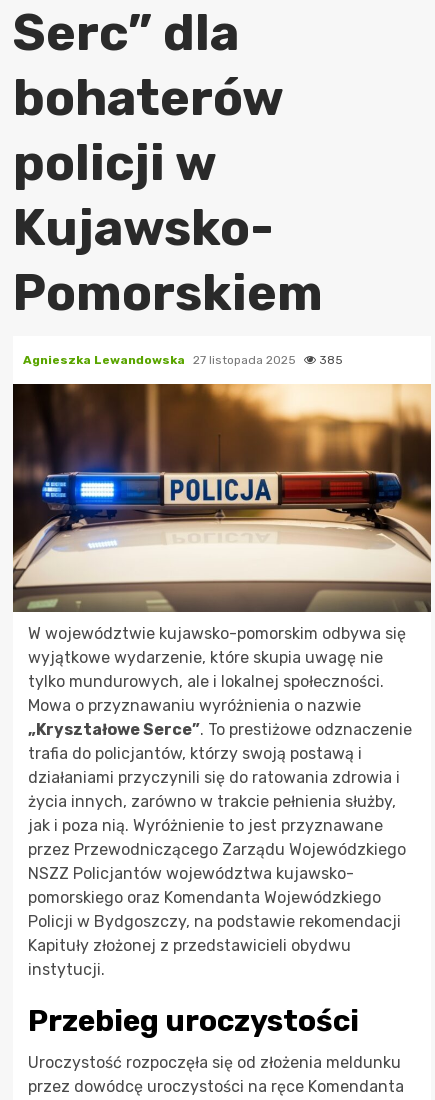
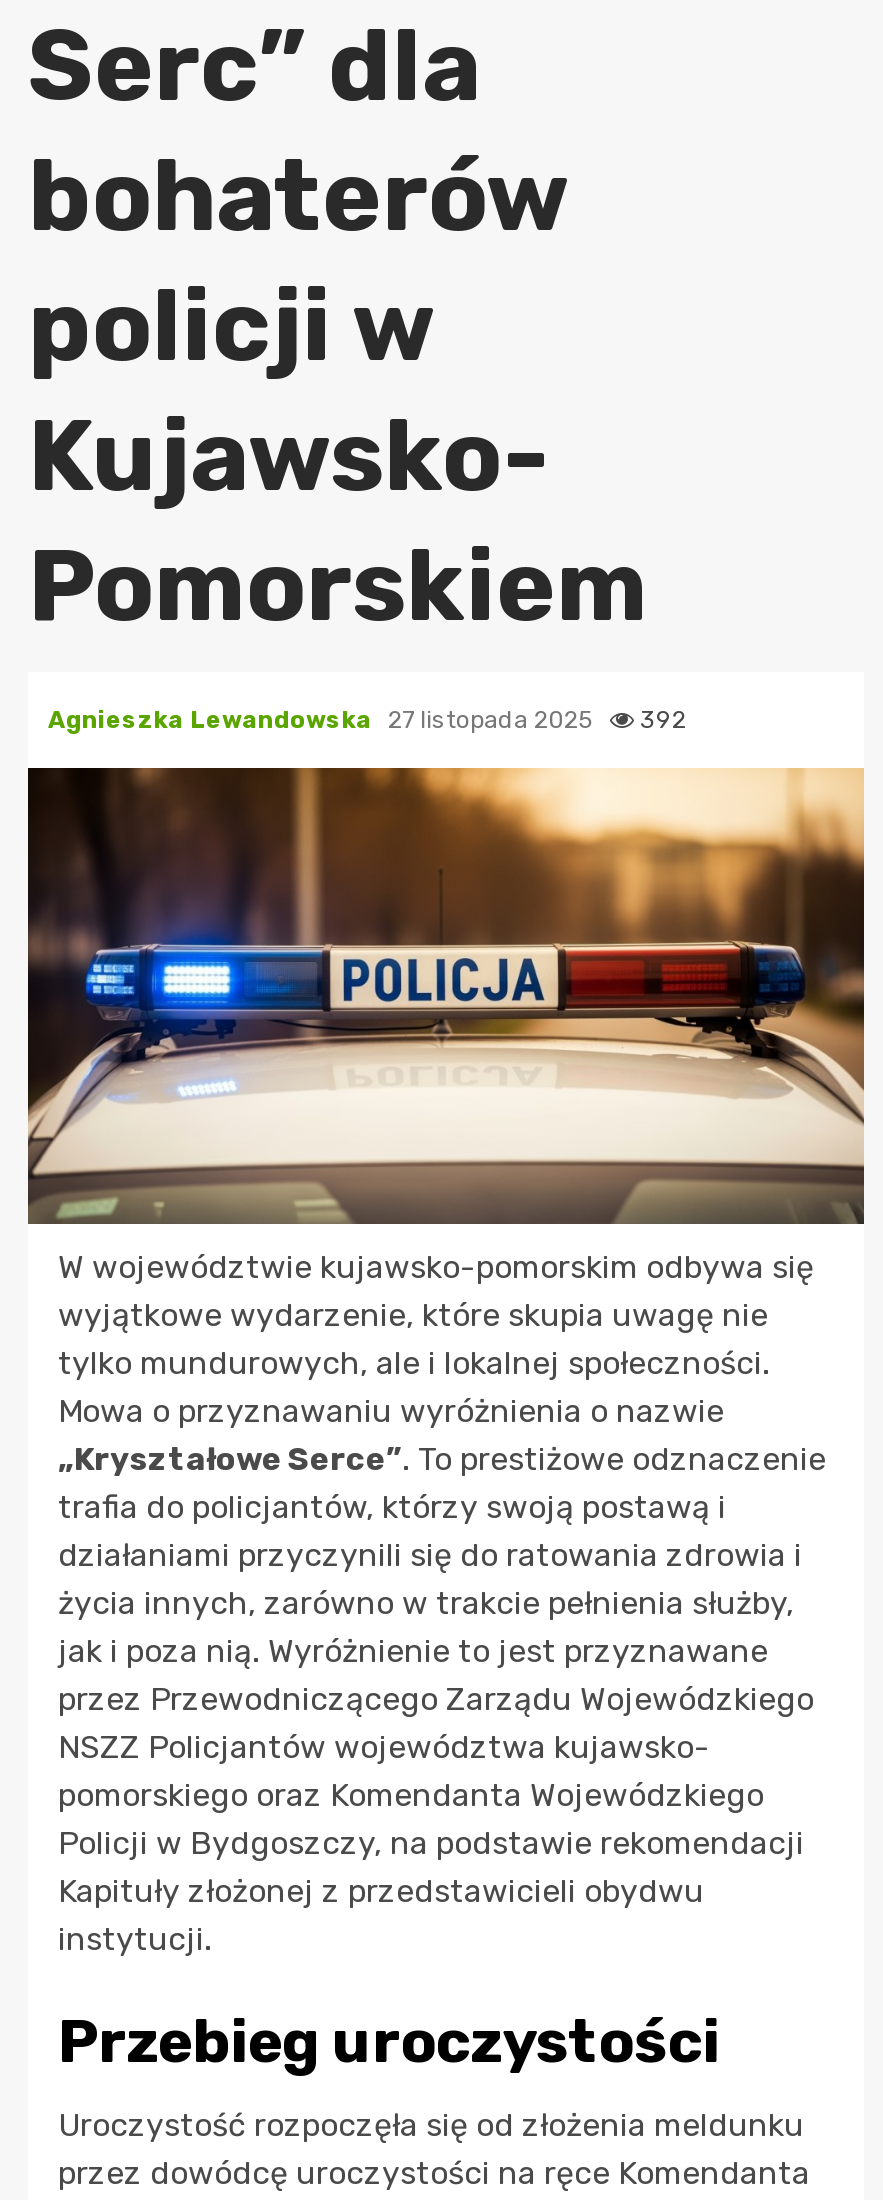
- Agnieszka Lewandowska 27 listopada 2025 385
+ Agnieszka Lewandowska 27 listopada 2025 392
